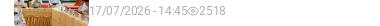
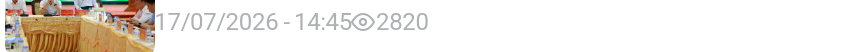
- 17/07/2026 - 14:45 2518
+ 17/07/2026 - 14:45 2820
